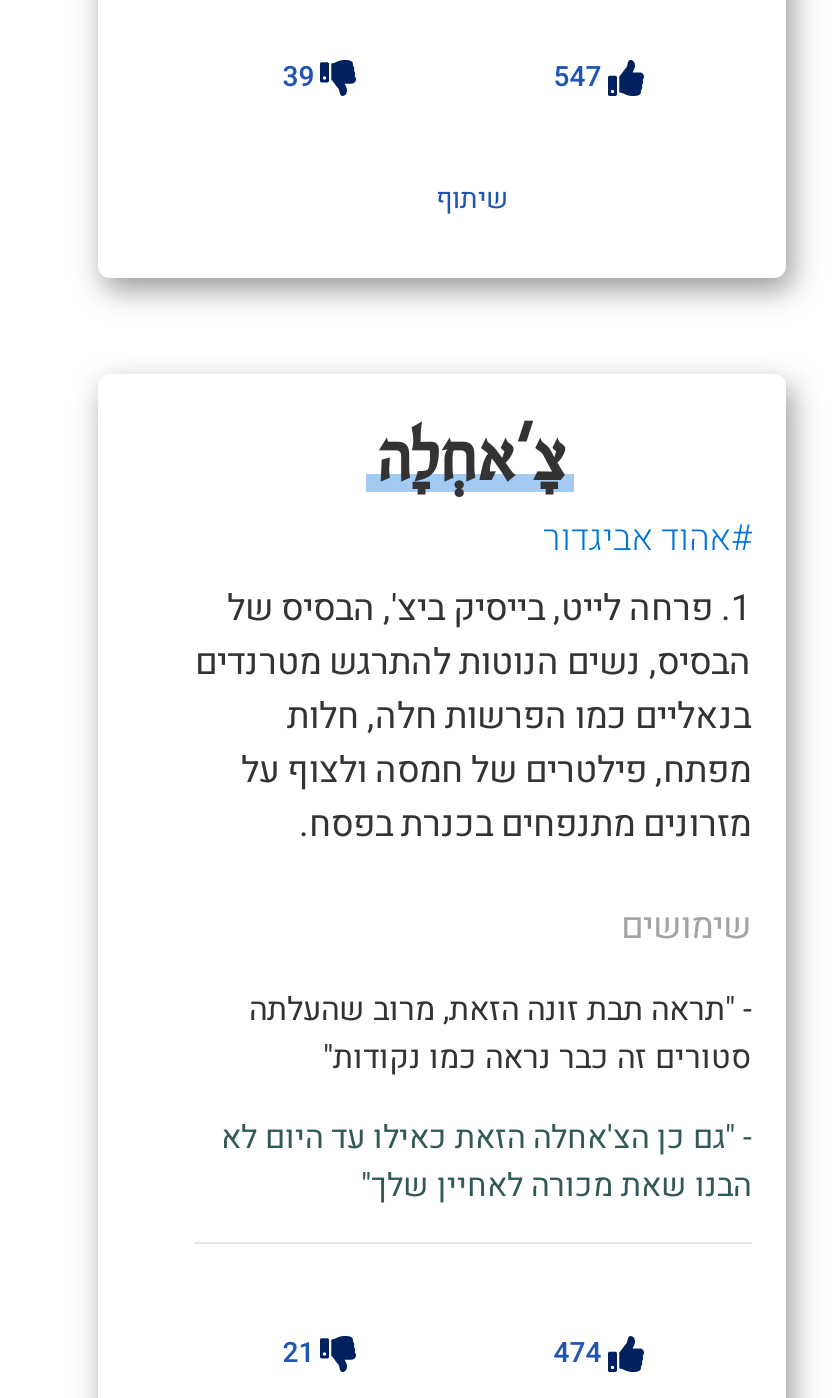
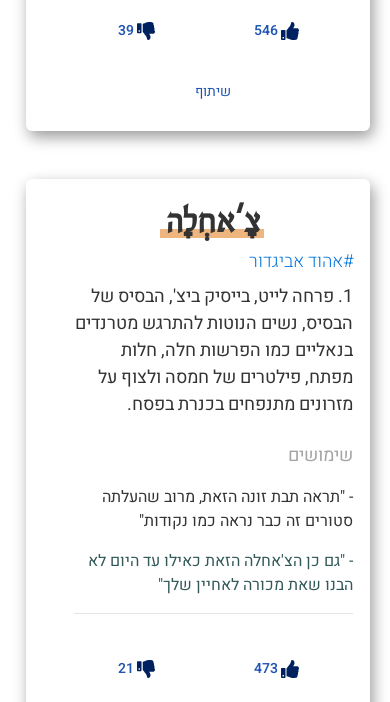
- 547
+ 546

- 474
+ 473
